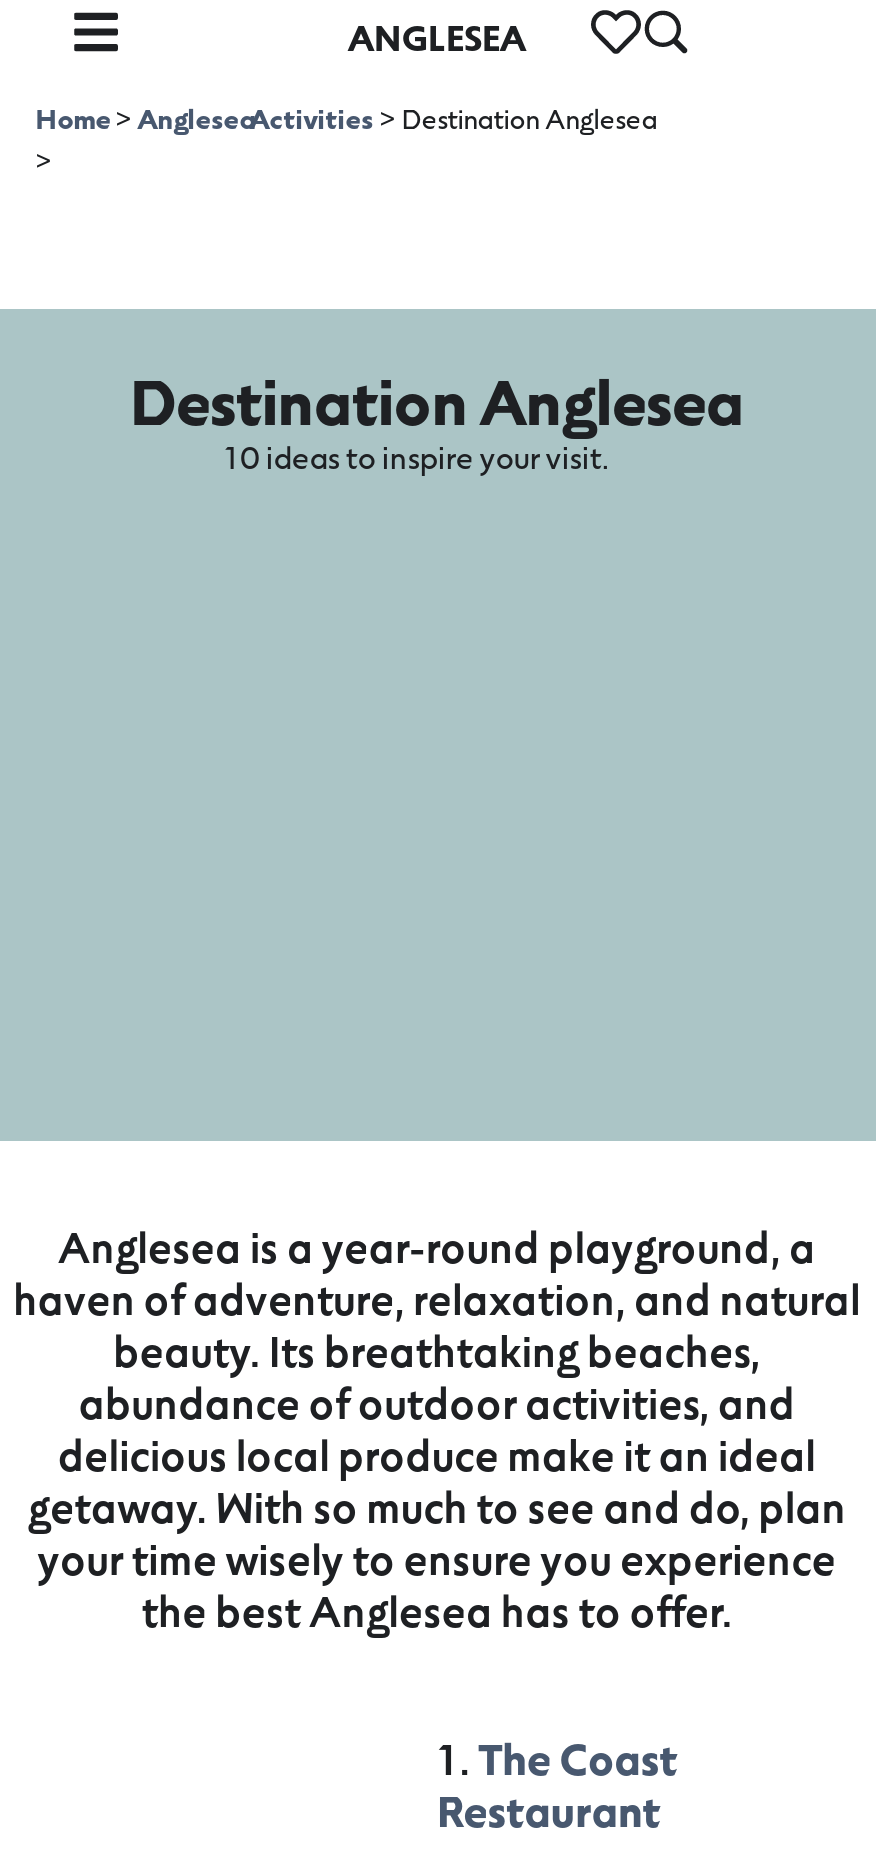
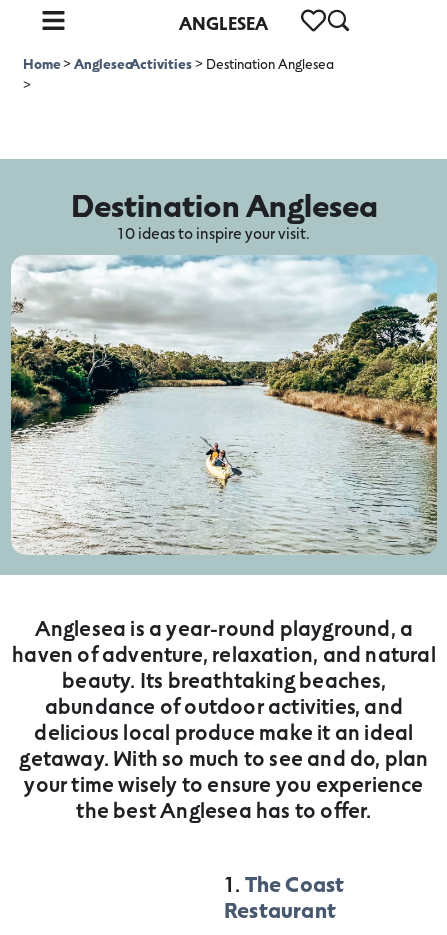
+ [image]
